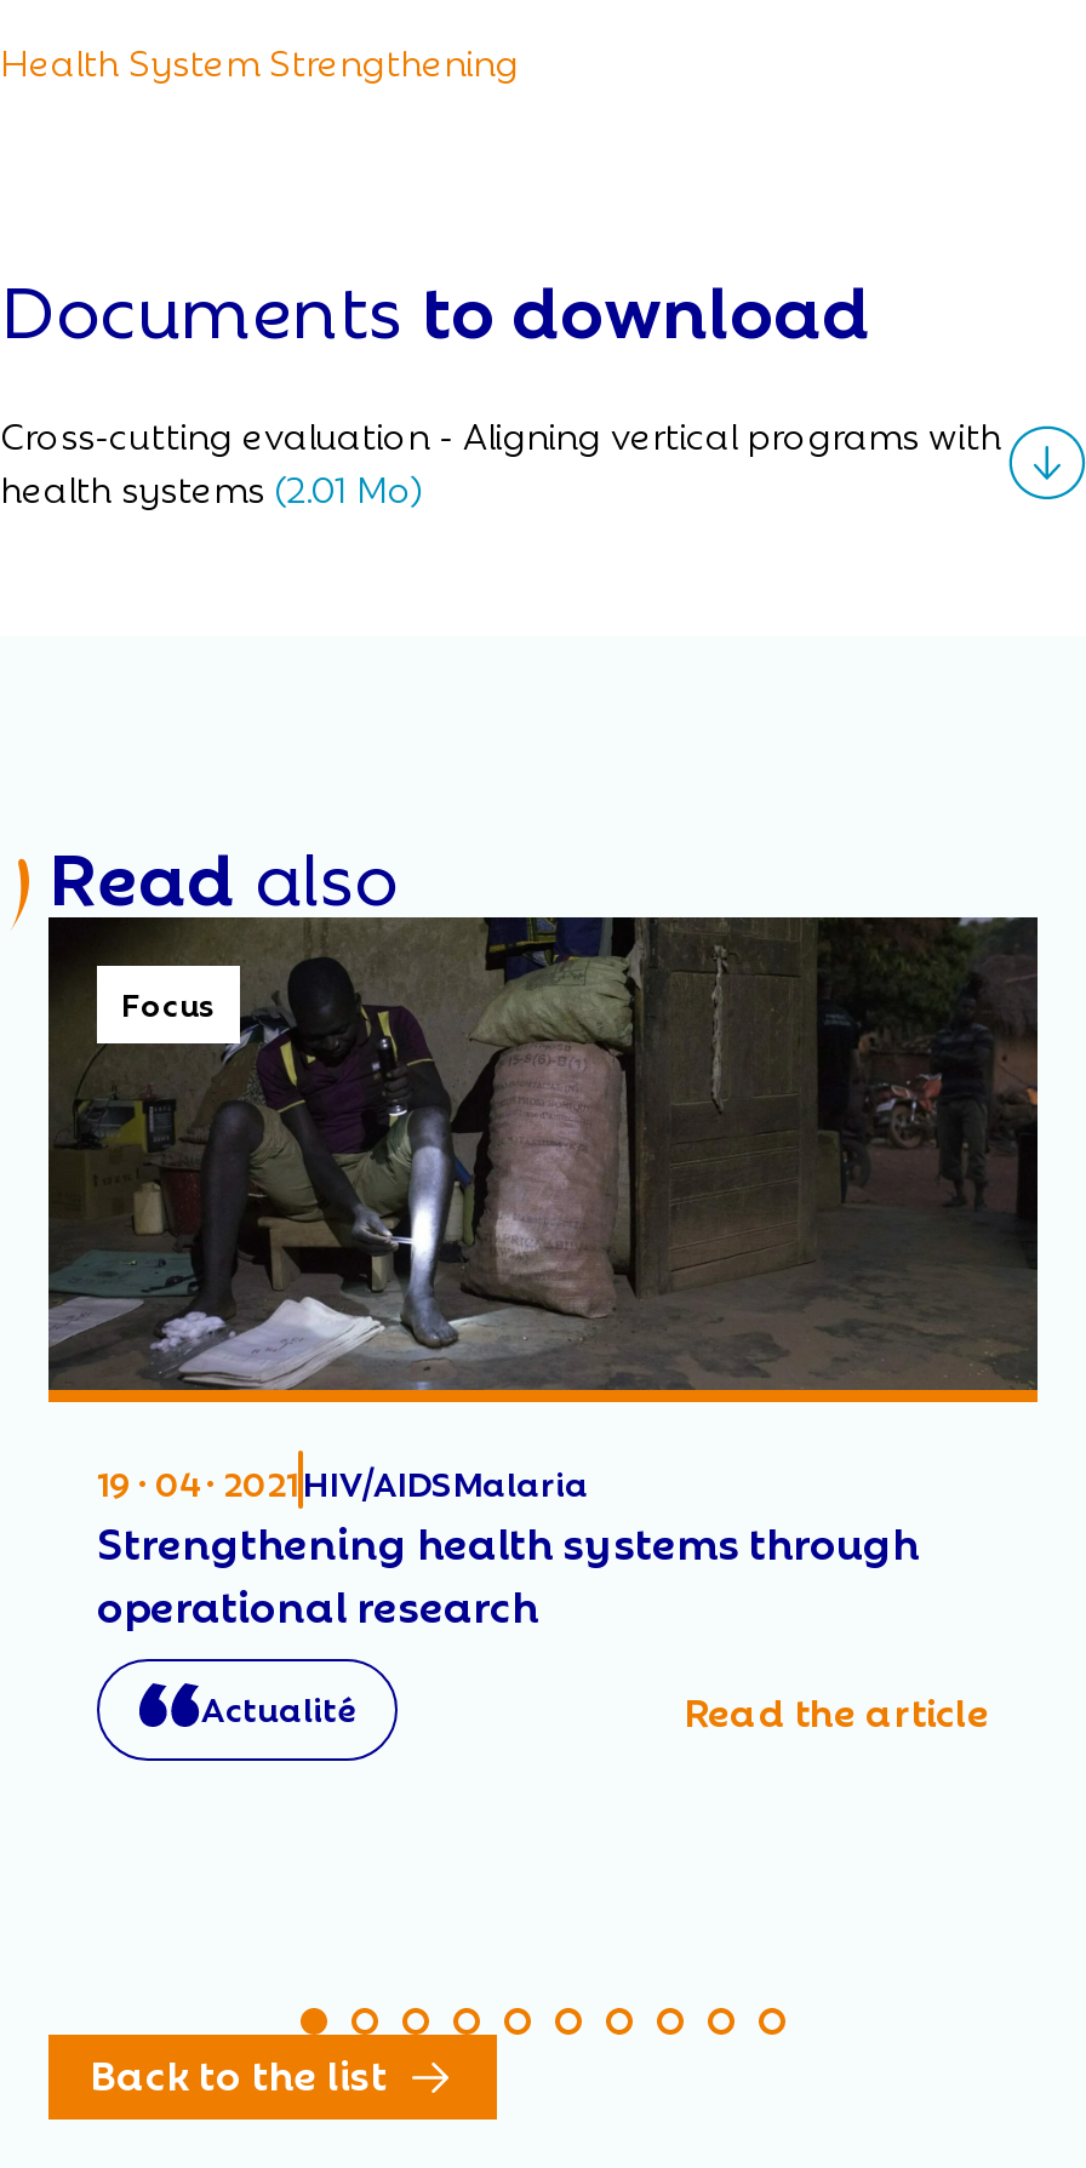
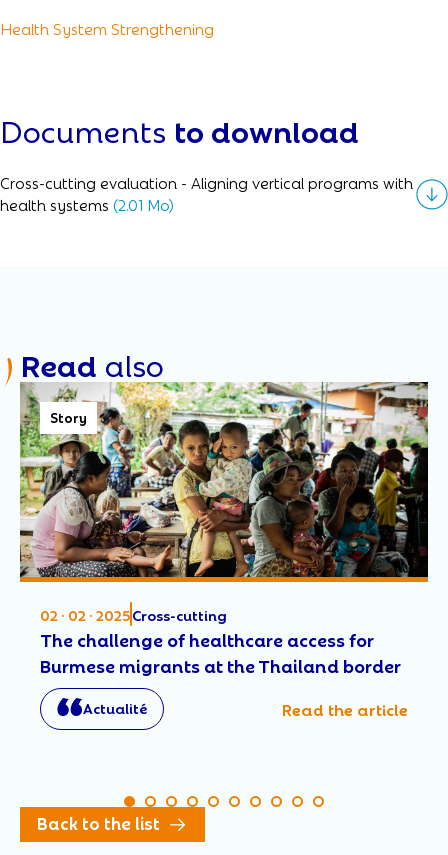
- [image]
- Focus
+ [image]
+ Story

- 19 · 04 · 2021 HIV/AIDSMalaria
- Strengthening health systems through
- operational research
+ 02 · 02 · 2025 Cross-cutting
+ The challenge of healthcare access for
+ Burmese migrants at the Thailand border
